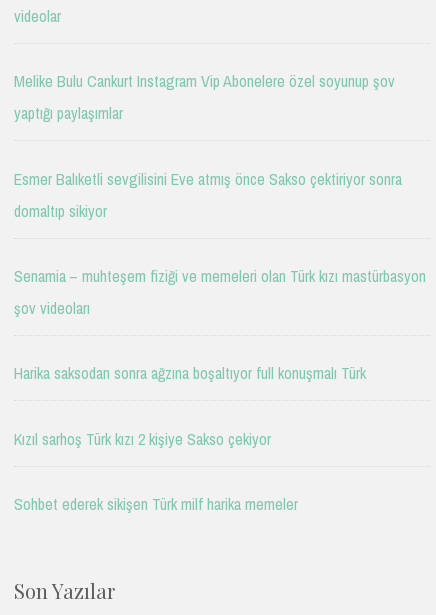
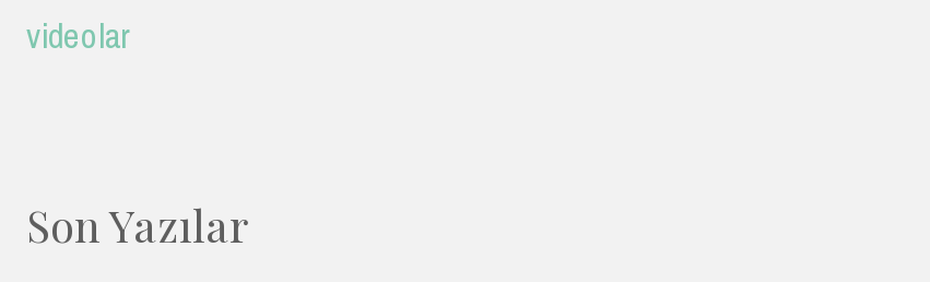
- Melike Bulu Cankurt Instagram Vip Abonelere özel soyunup şov
- yaptığı paylaşımlar
- Esmer Balıketli sevgilisini Eve atmış önce Sakso çektiriyor sonra
- domaltıp sikiyor
- Senamia – muhteşem fiziği ve memeleri olan Türk kızı mastürbasyon
- şov videoları
- Harika saksodan sonra ağzına boşaltıyor full konuşmalı Türk
- Kızıl sarhoş Türk kızı 2 kişiye Sakso çekiyor
- Sohbet ederek sikişen Türk milf harika memeler
